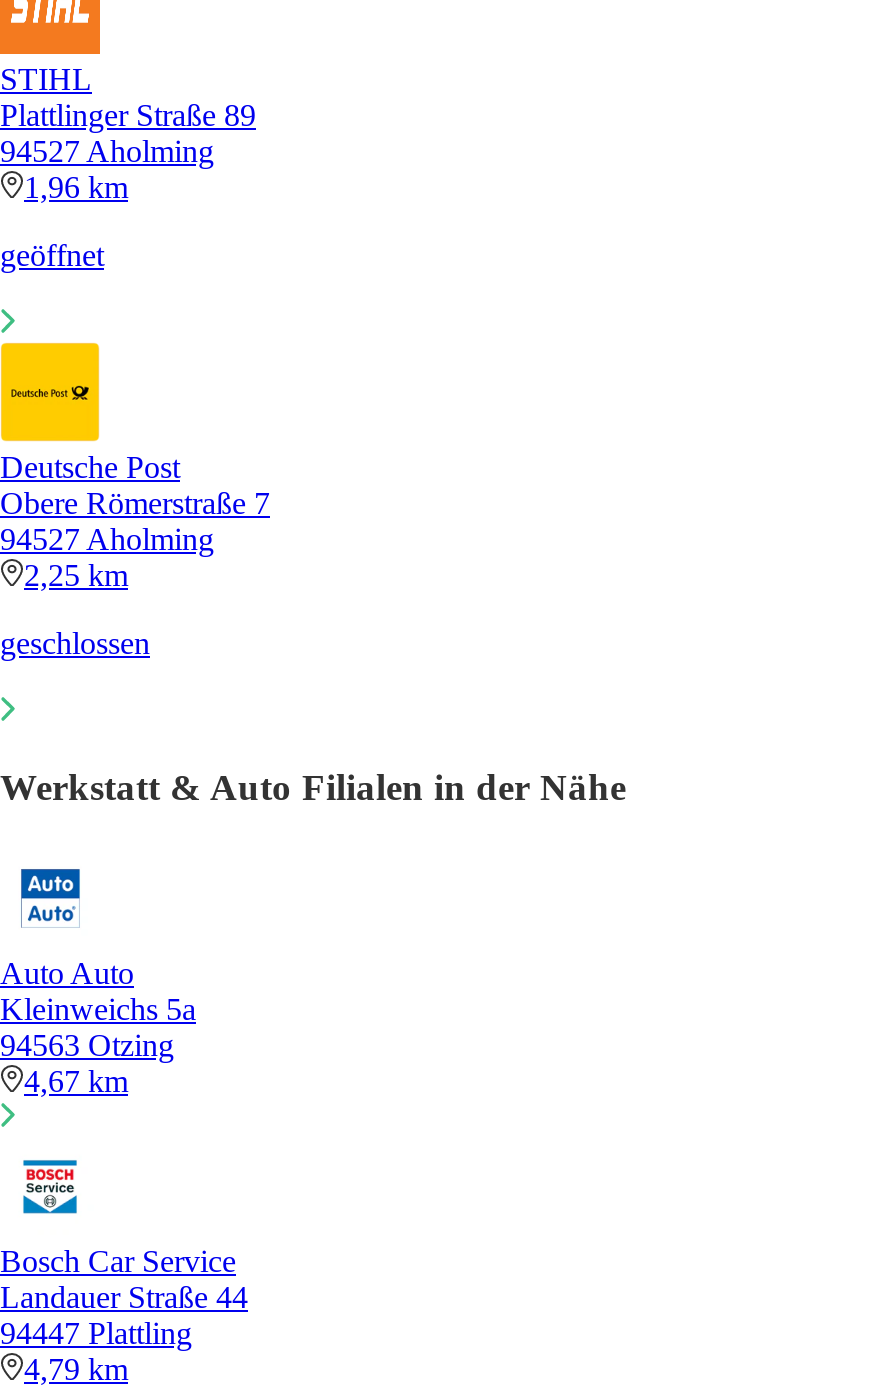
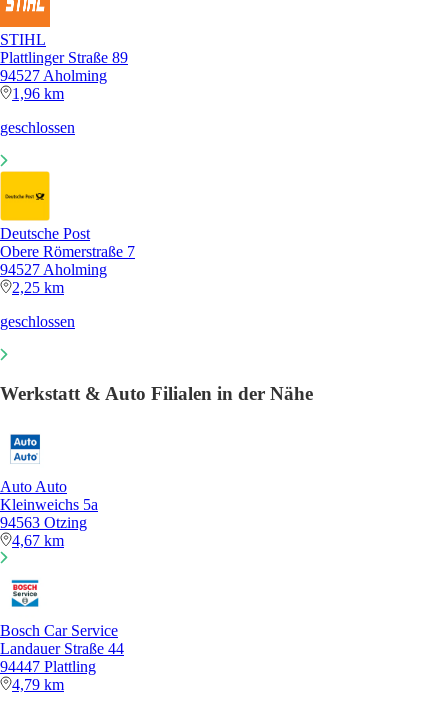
- geöffnet
+ geschlossen
